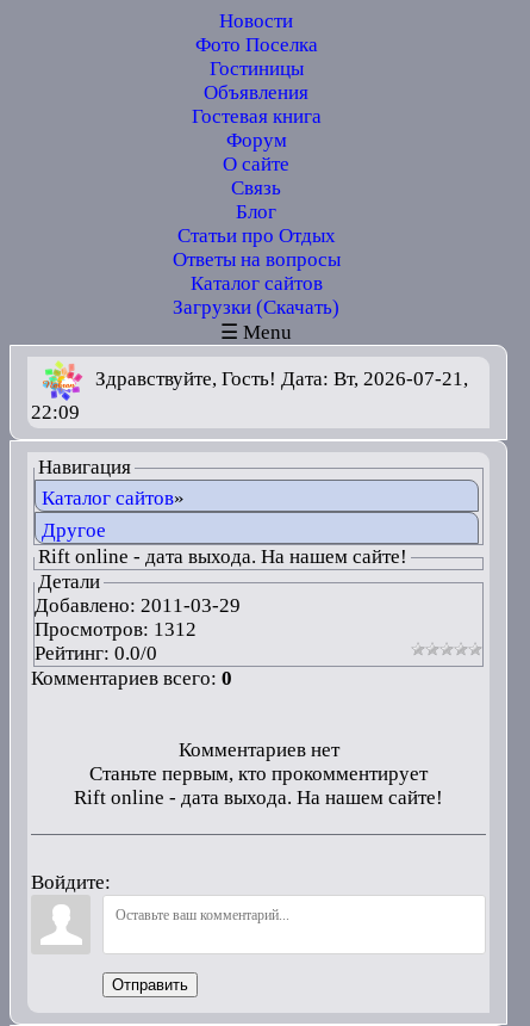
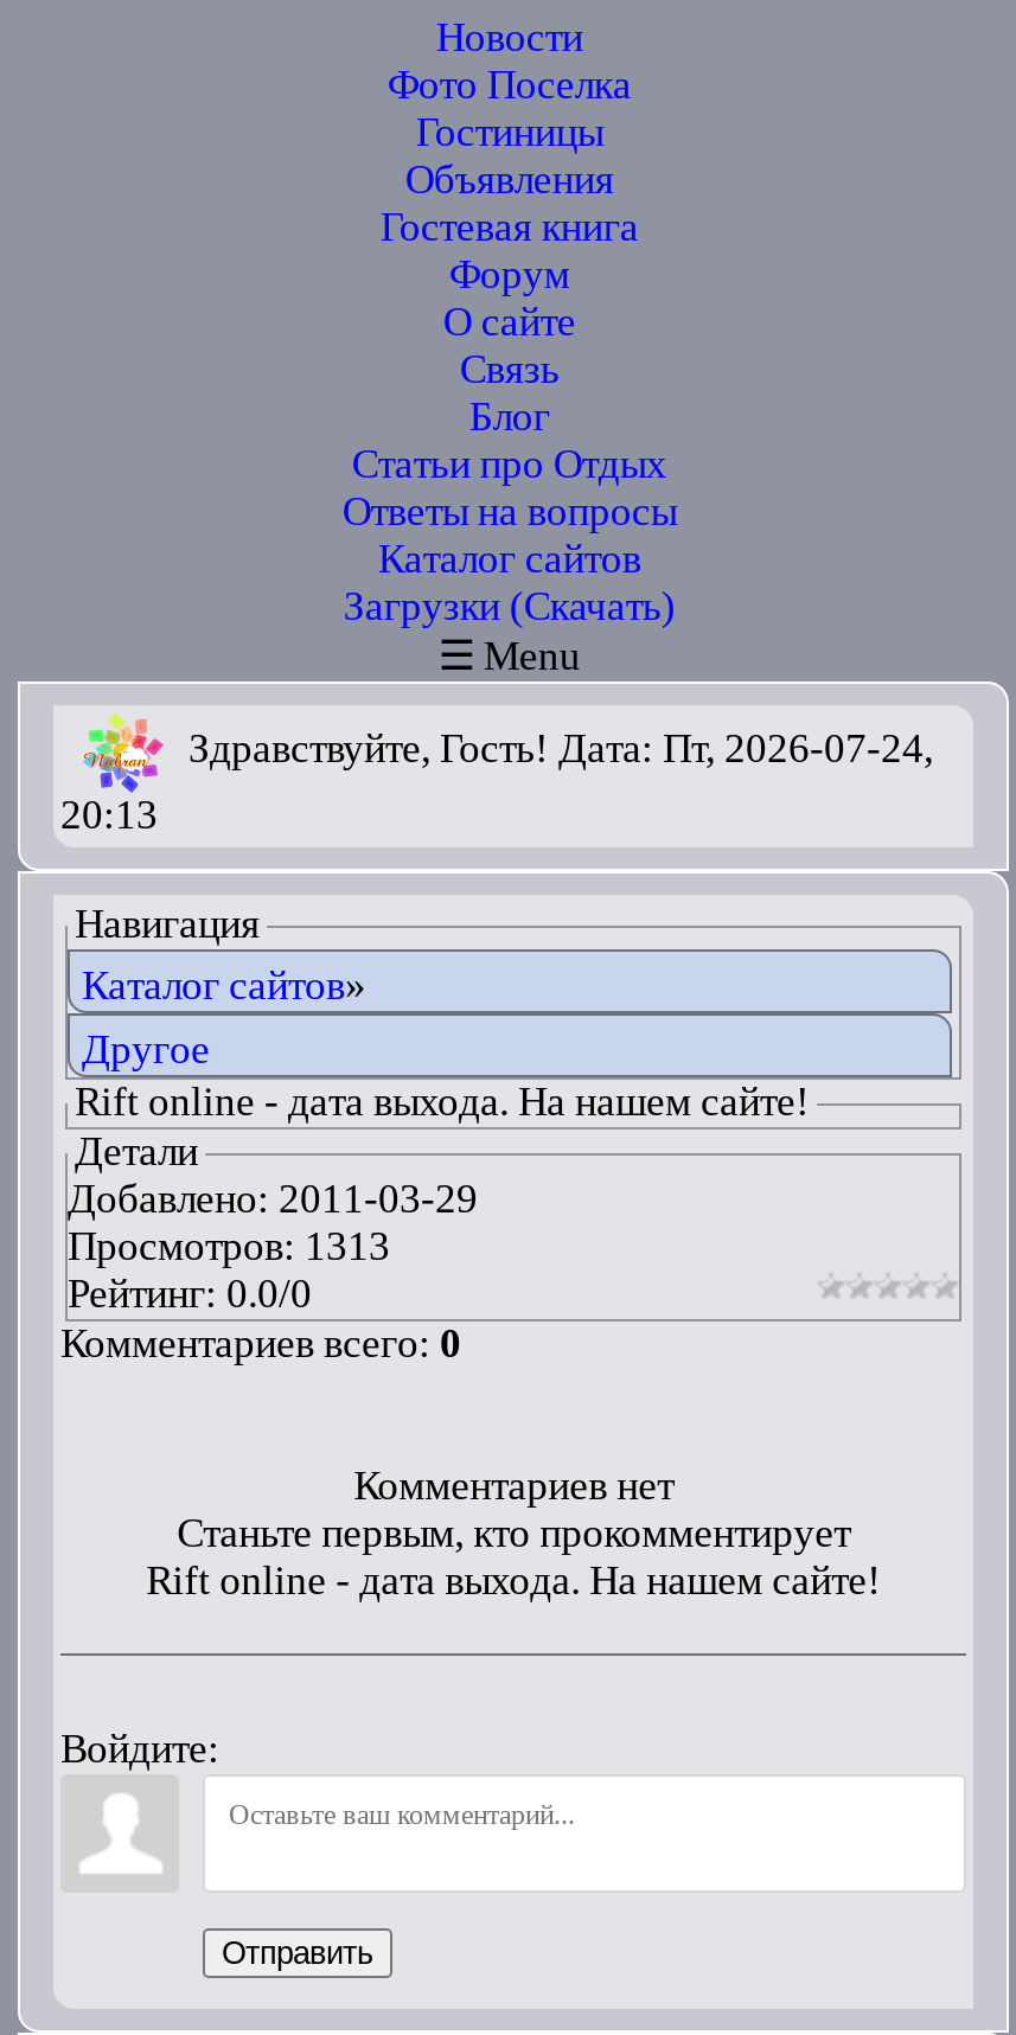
- Здравствуйте, Гость! Дата: Вт, 2026-07-21,
+ Здравствуйте, Гость! Дата: Пт, 2026-07-24,

- 22:09
+ 20:13

- Просмотров: 1312
+ Просмотров: 1313
